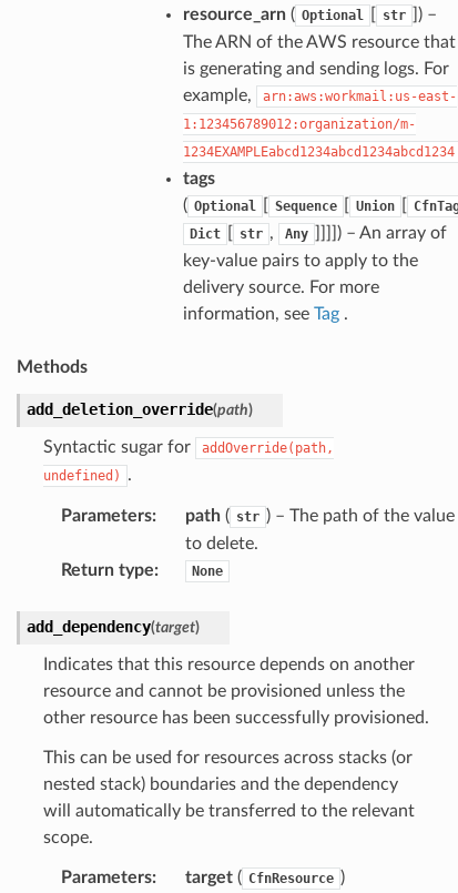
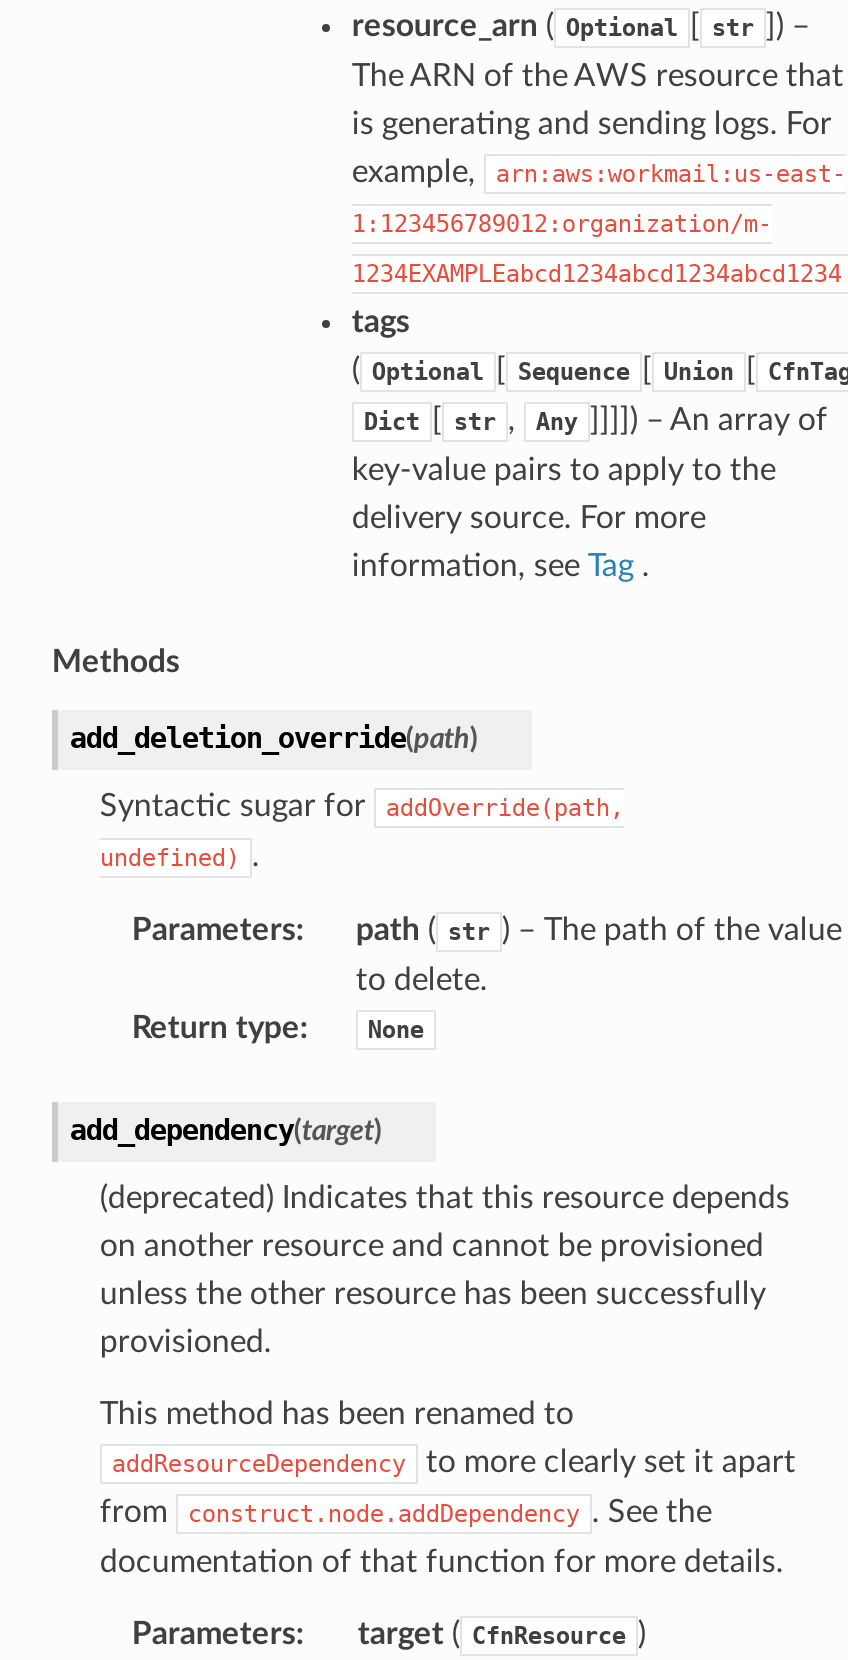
- Indicates that this resource depends on another
- resource and cannot be provisioned unless the
- other resource has been successfully provisioned.
- This can be used for resources across stacks (or
- nested stack) boundaries and the dependency
- will automatically be transferred to the relevant
- scope.
+ (deprecated) Indicates that this resource depends
+ on another resource and cannot be provisioned
+ unless the other resource has been successfully
+ provisioned.
+ This method has been renamed to
+ addResourceDependency to more clearly set it apart
+ from construct.node.addDependency . See the
+ documentation of that function for more details.
